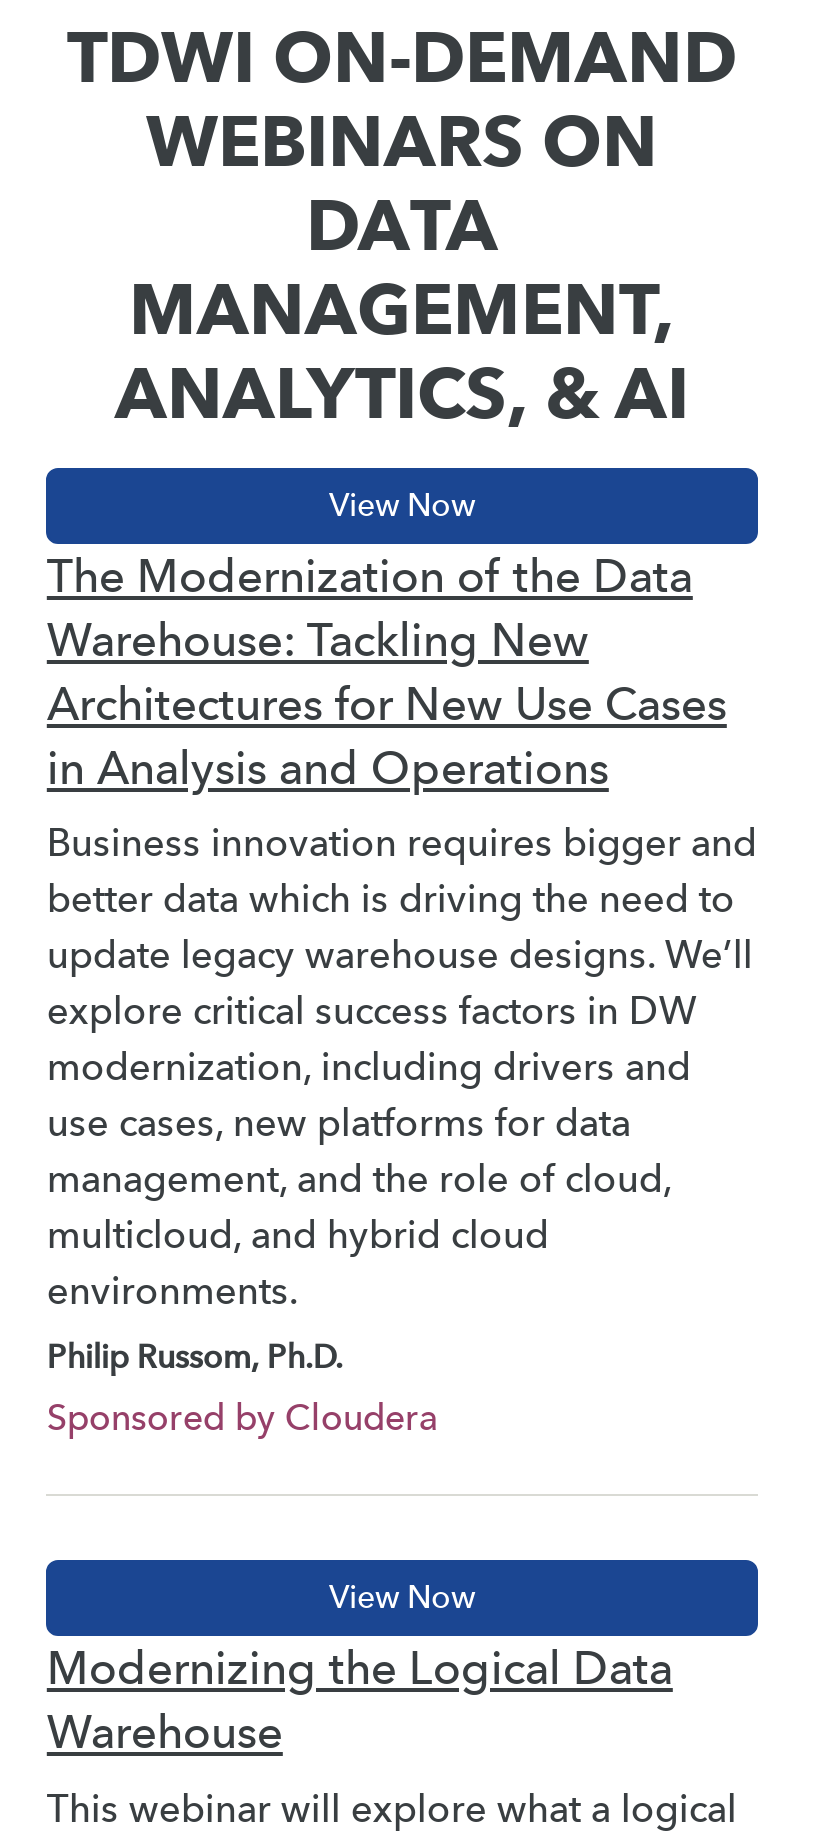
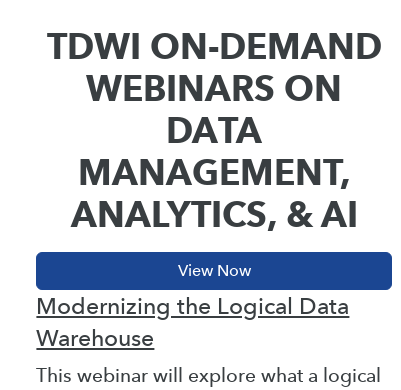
- The Modernization of the Data
- Warehouse: Tackling New
- Architectures for New Use Cases
- in Analysis and Operations
- Business innovation requires bigger and
- better data which is driving the need to
- update legacy warehouse designs. We’ll
- explore critical success factors in DW
- modernization, including drivers and
- use cases, new platforms for data
- management, and the role of cloud,
- multicloud, and hybrid cloud
- environments.
- Philip Russom, Ph.D.
- Sponsored by Cloudera
